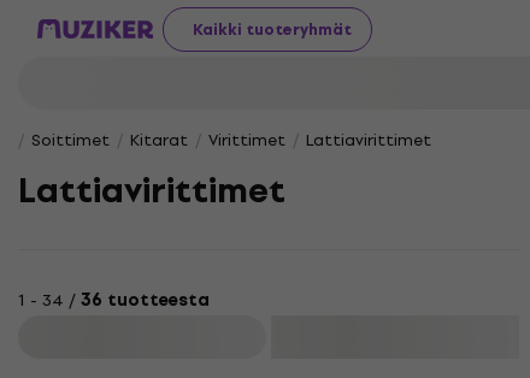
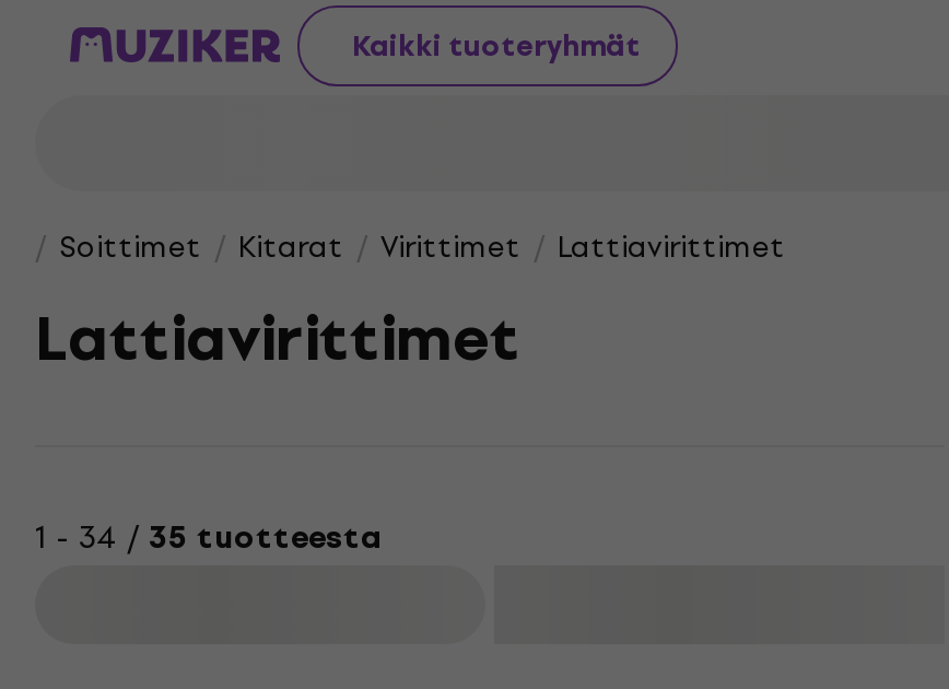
- 1 - 34 / 36 tuotteesta
+ 1 - 34 / 35 tuotteesta
